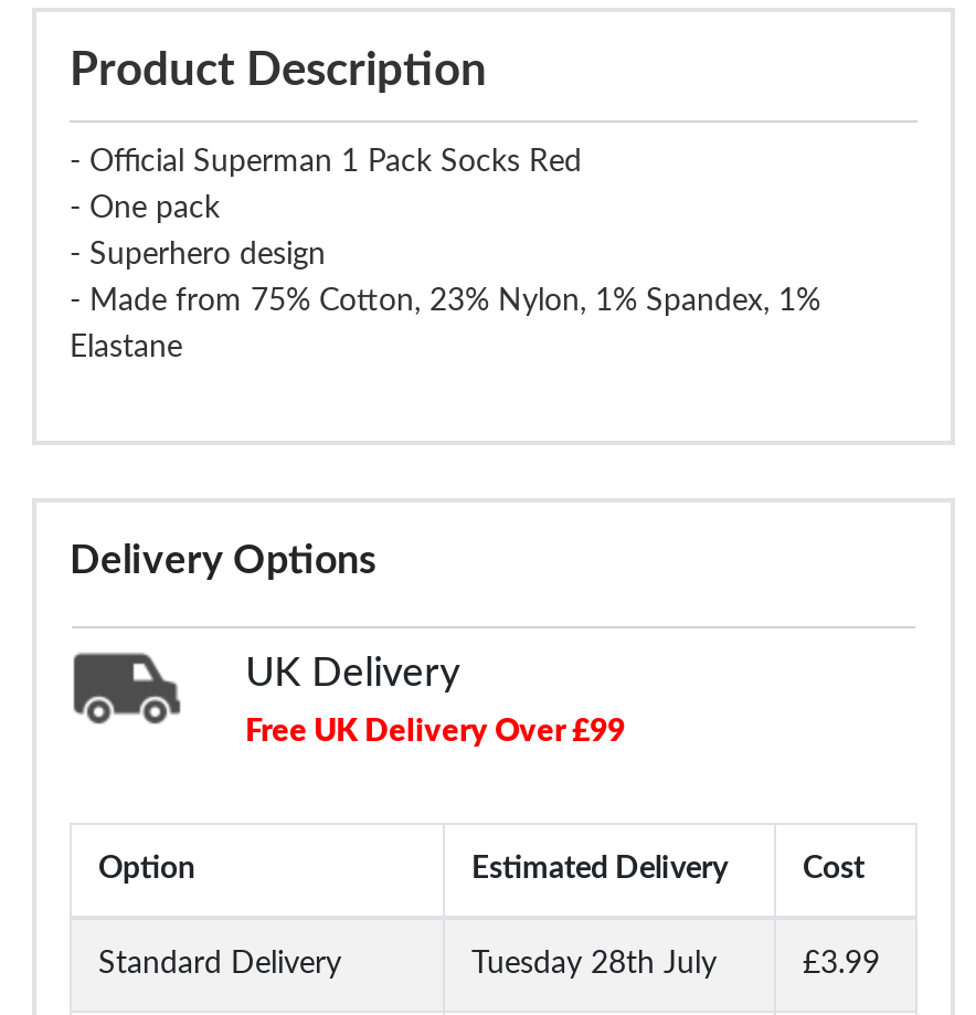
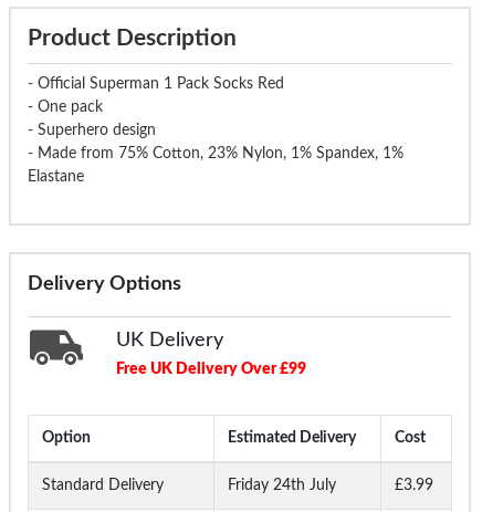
- Tuesday 28th July
+ Friday 24th July
